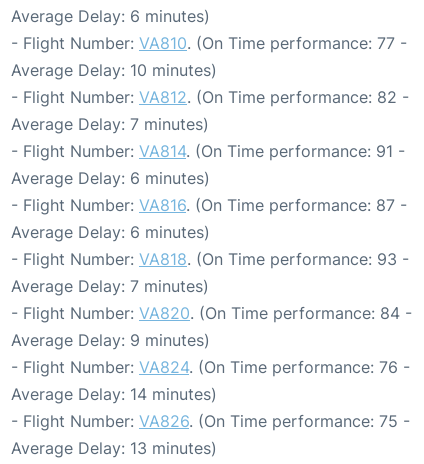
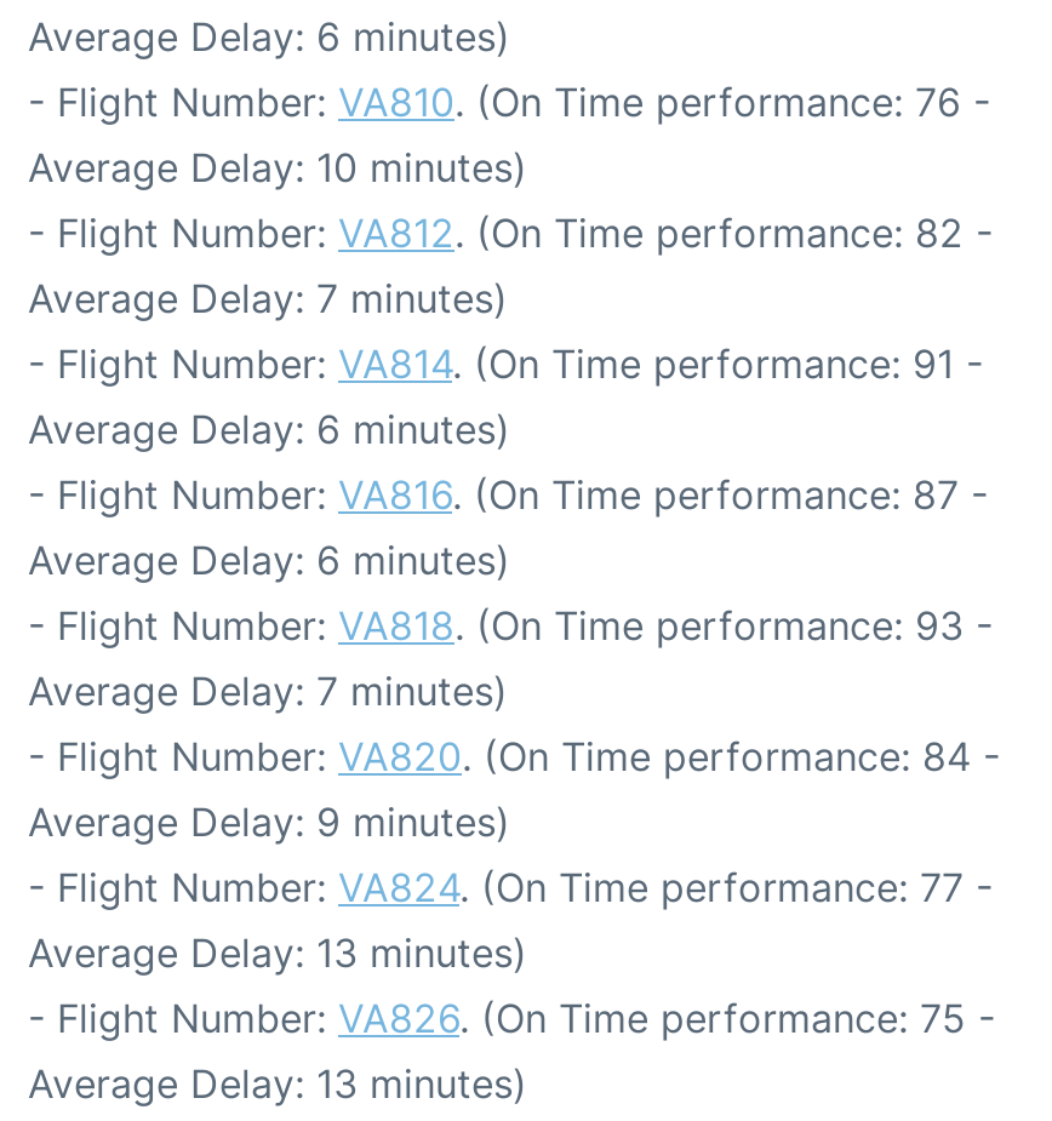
- - Flight Number: VA810. (On Time performance: 77 -
+ - Flight Number: VA810. (On Time performance: 76 -

- - Flight Number: VA824. (On Time performance: 76 -
+ - Flight Number: VA824. (On Time performance: 77 -

- Average Delay: 14 minutes)
+ Average Delay: 13 minutes)
